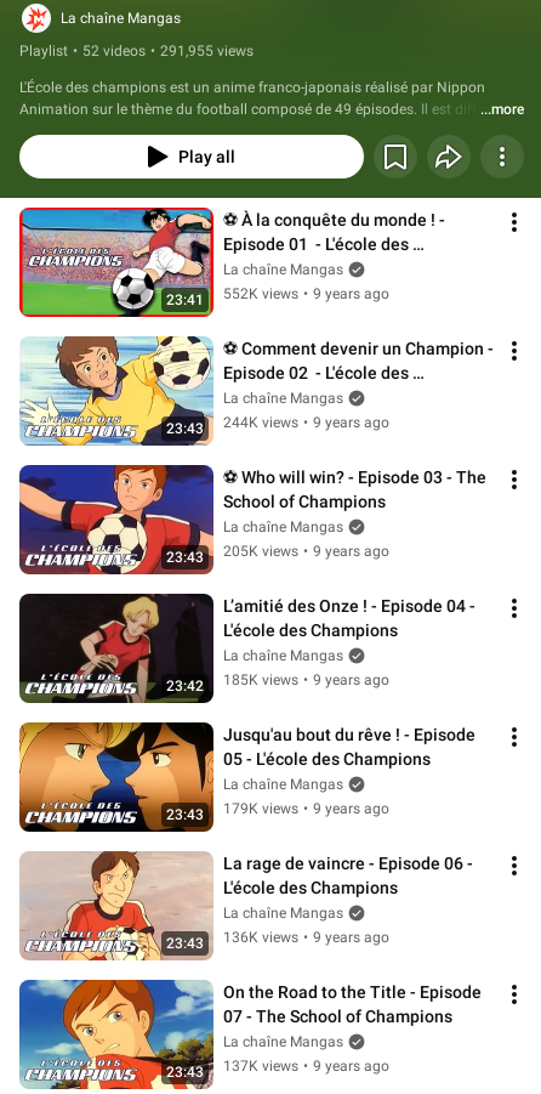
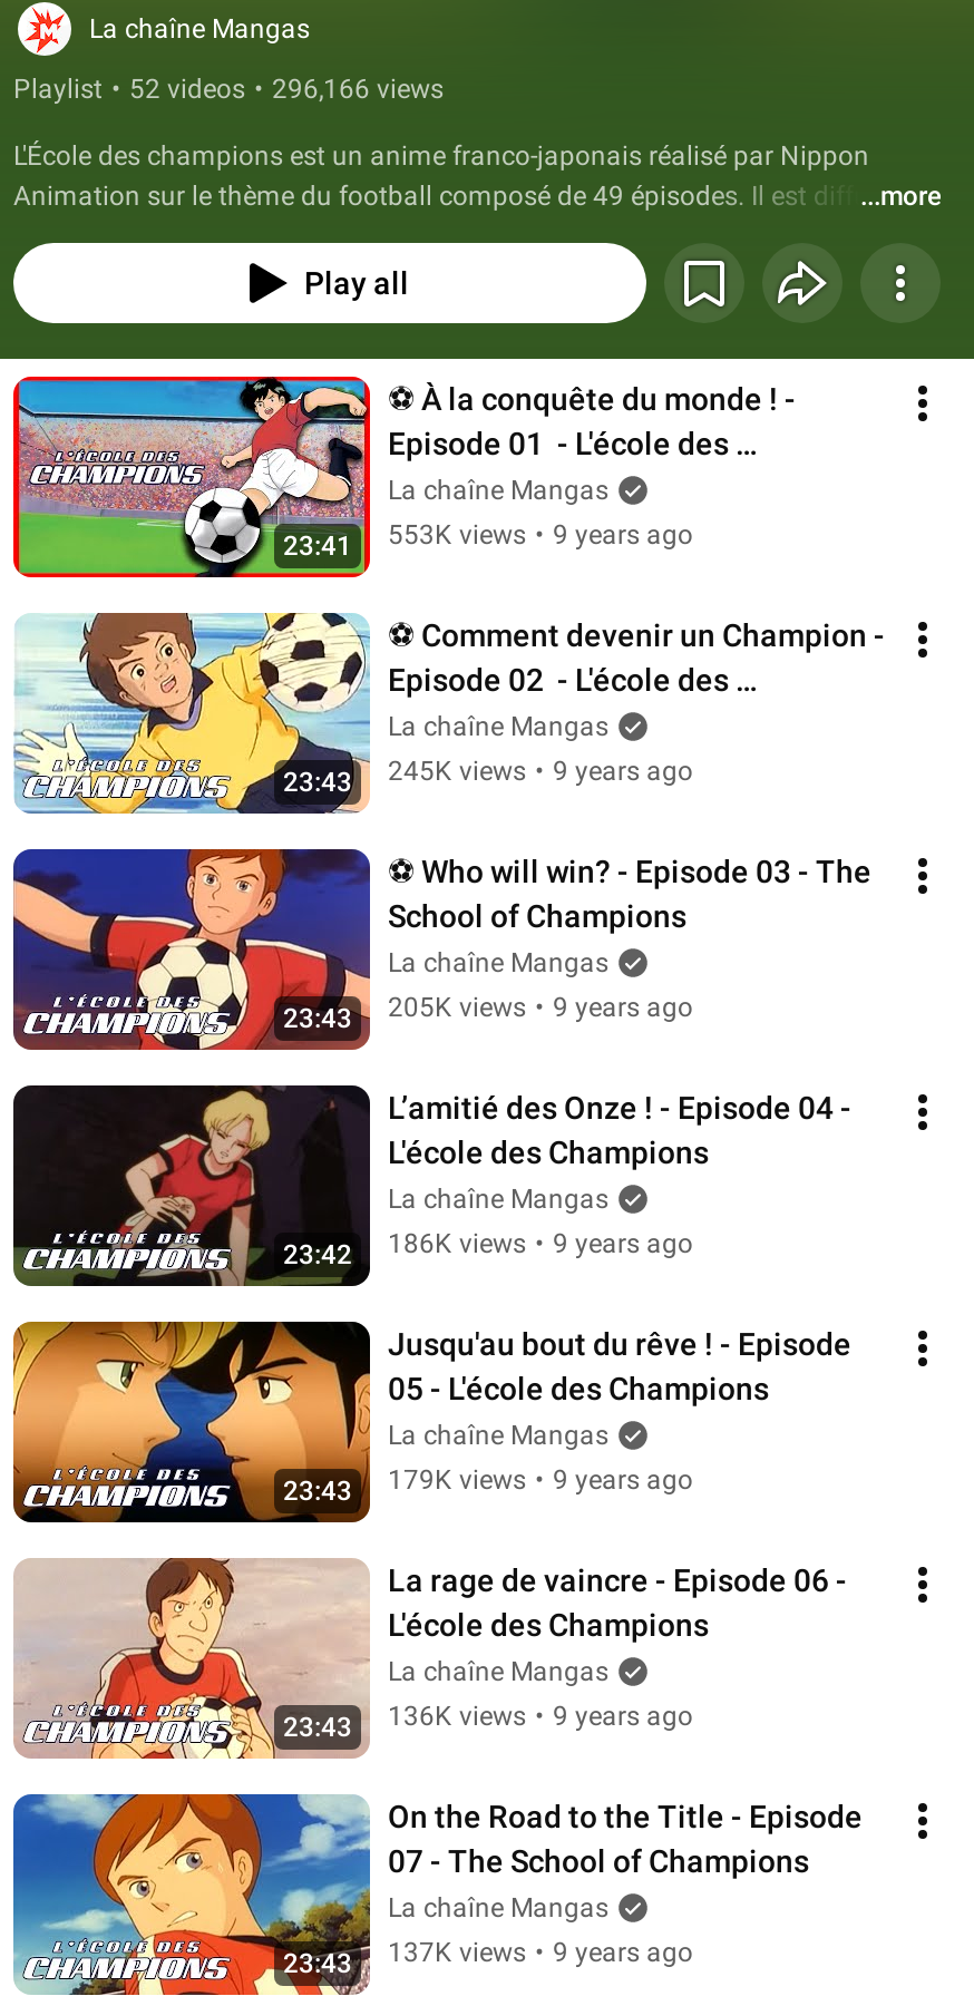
- Playlist • 52 videos • 291,955 views
+ Playlist • 52 videos • 296,166 views

- 552K views • 9 years ago
+ 553K views • 9 years ago

- 244K views • 9 years ago
+ 245K views • 9 years ago

- 185K views • 9 years ago
+ 186K views • 9 years ago
